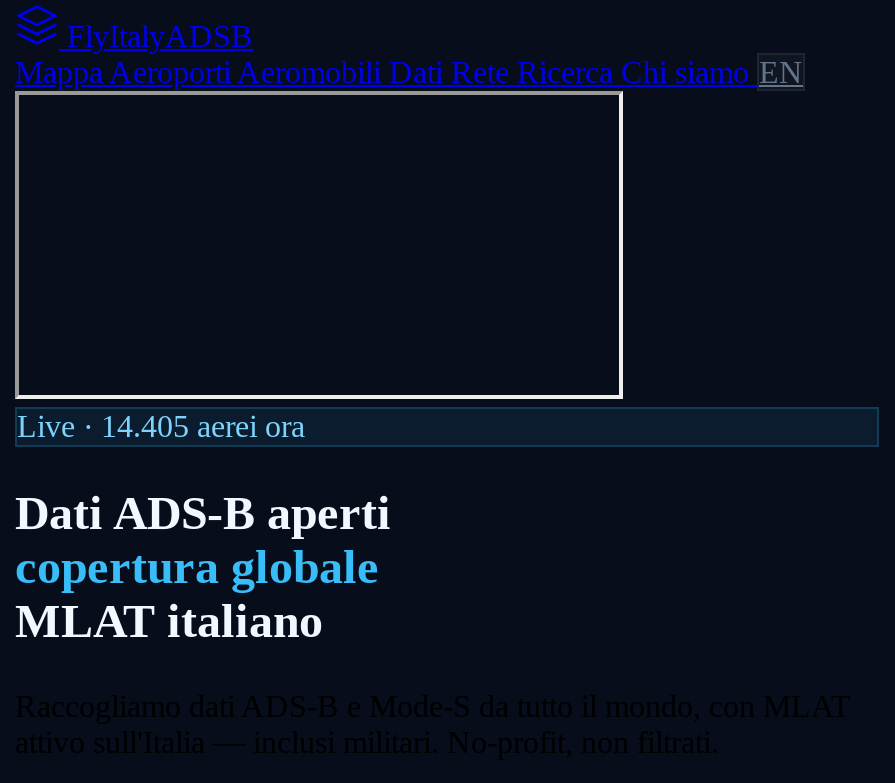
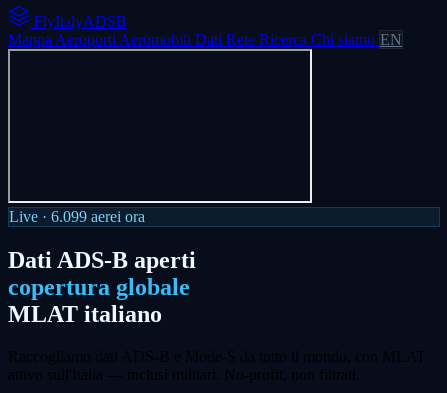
- Live · 14.405 aerei ora
+ Live · 6.099 aerei ora
